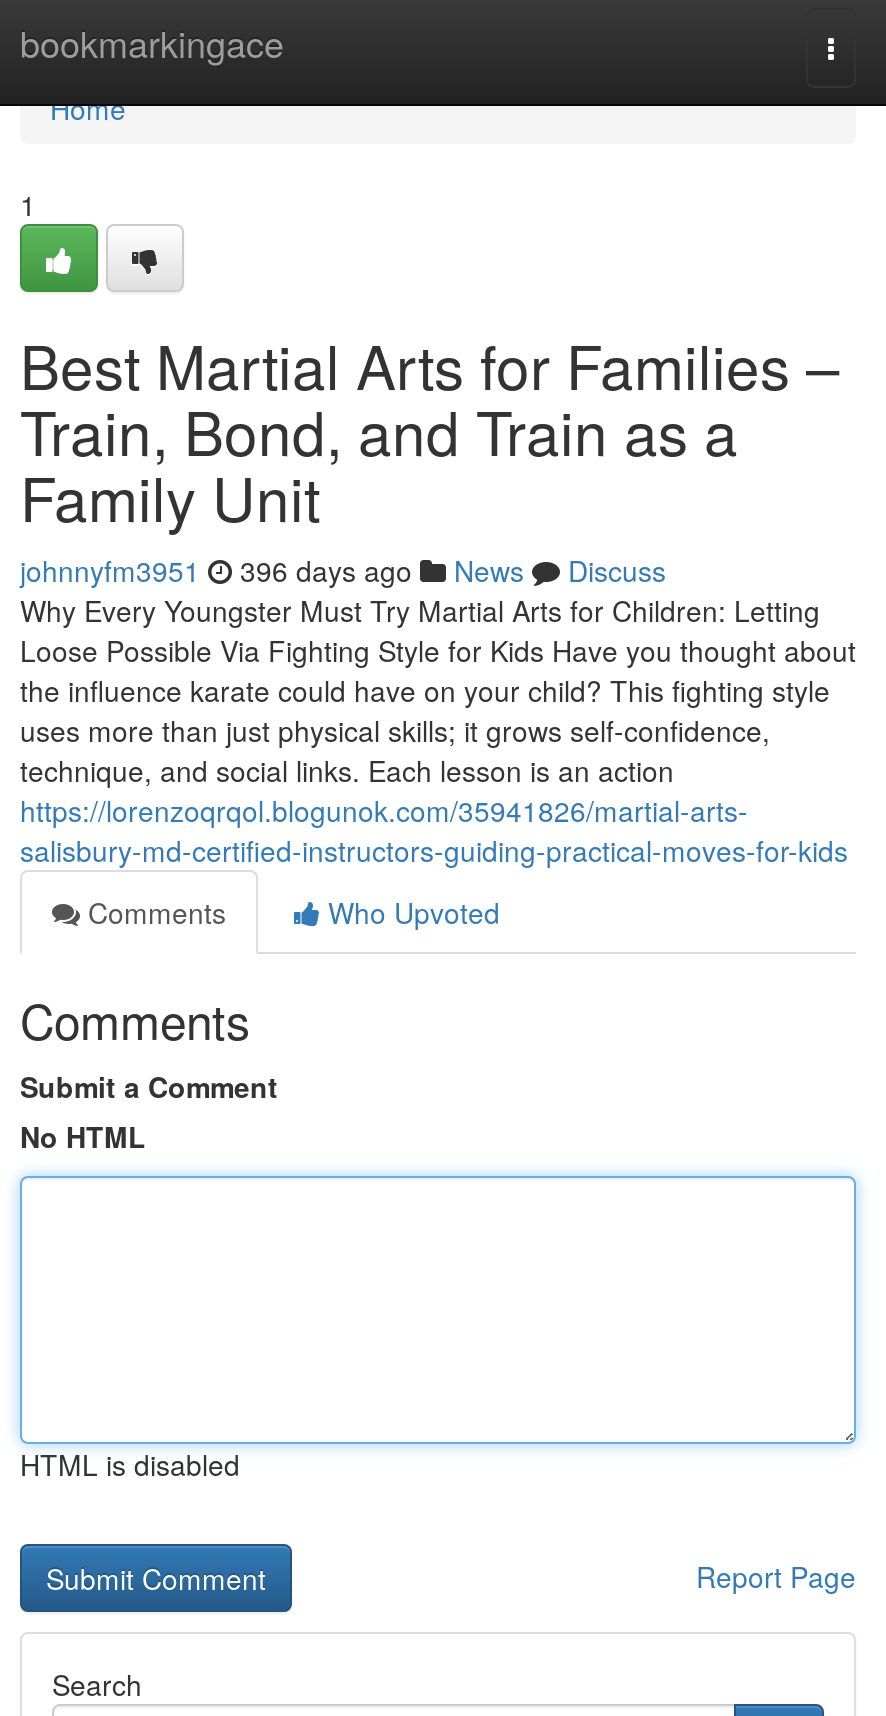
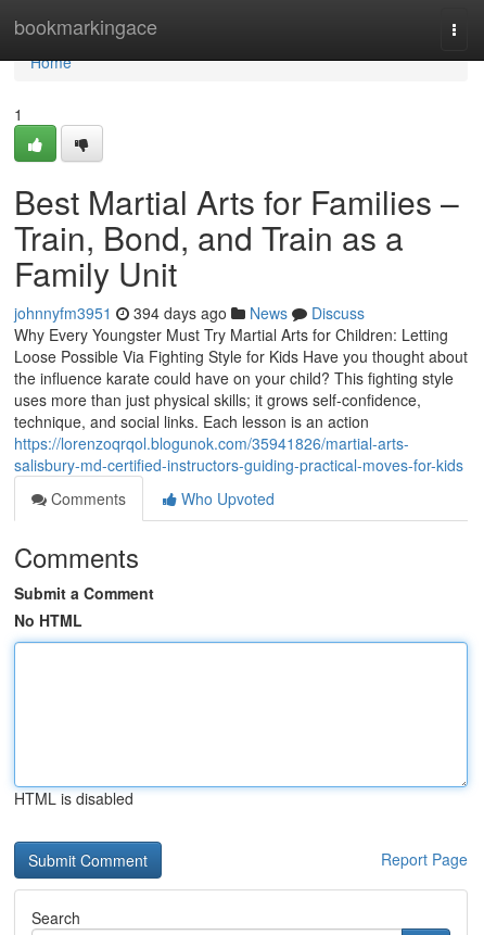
- johnnyfm3951 396 days ago News Discuss
+ johnnyfm3951 394 days ago News Discuss
